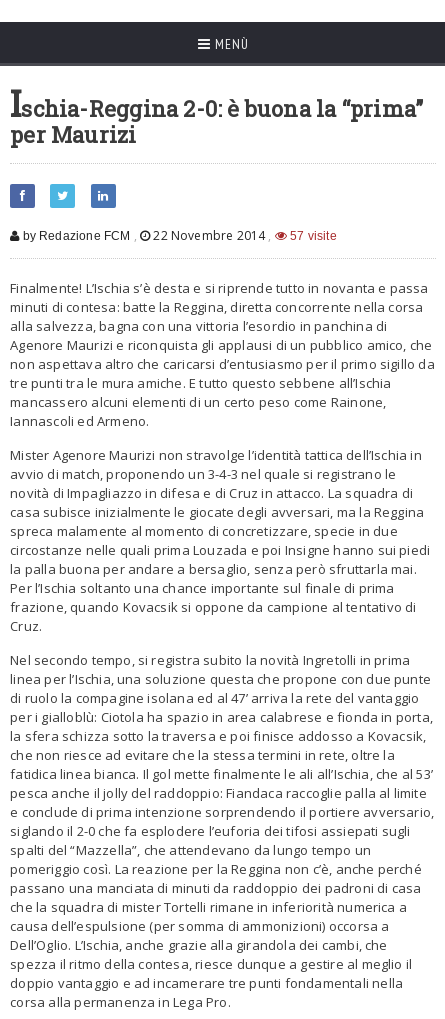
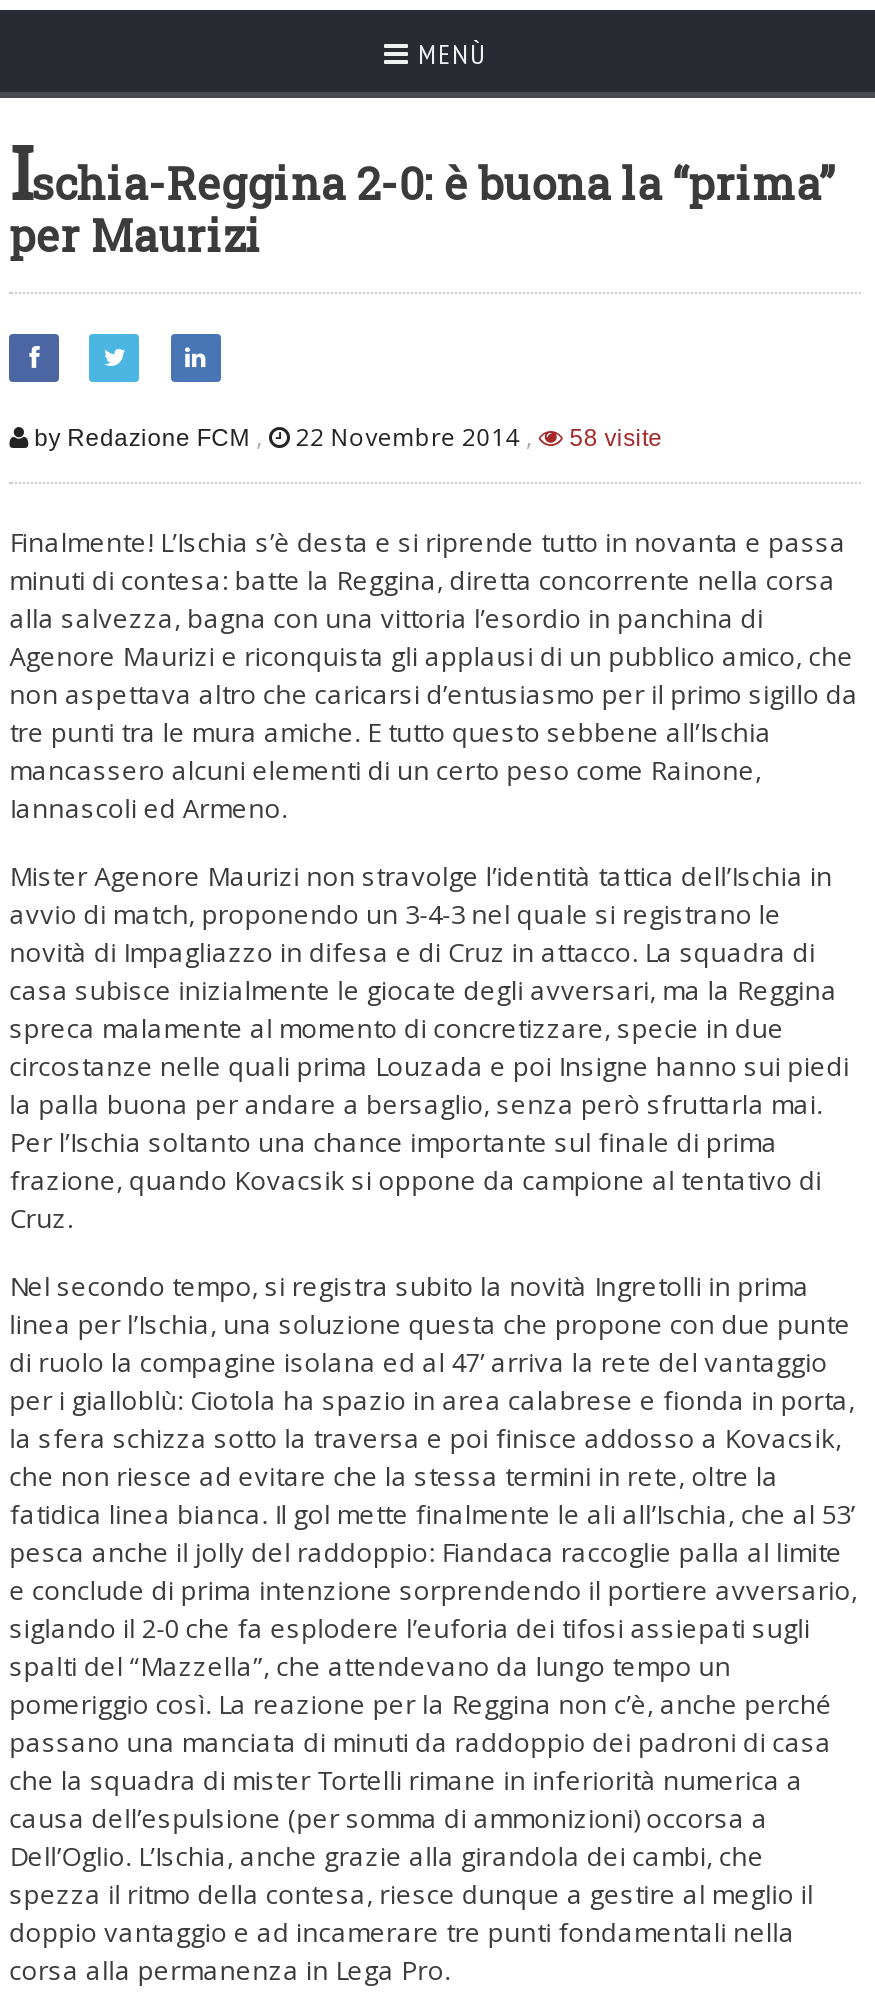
- by Redazione FCM , 22 Novembre 2014, 57 visite
+ by Redazione FCM , 22 Novembre 2014, 58 visite
